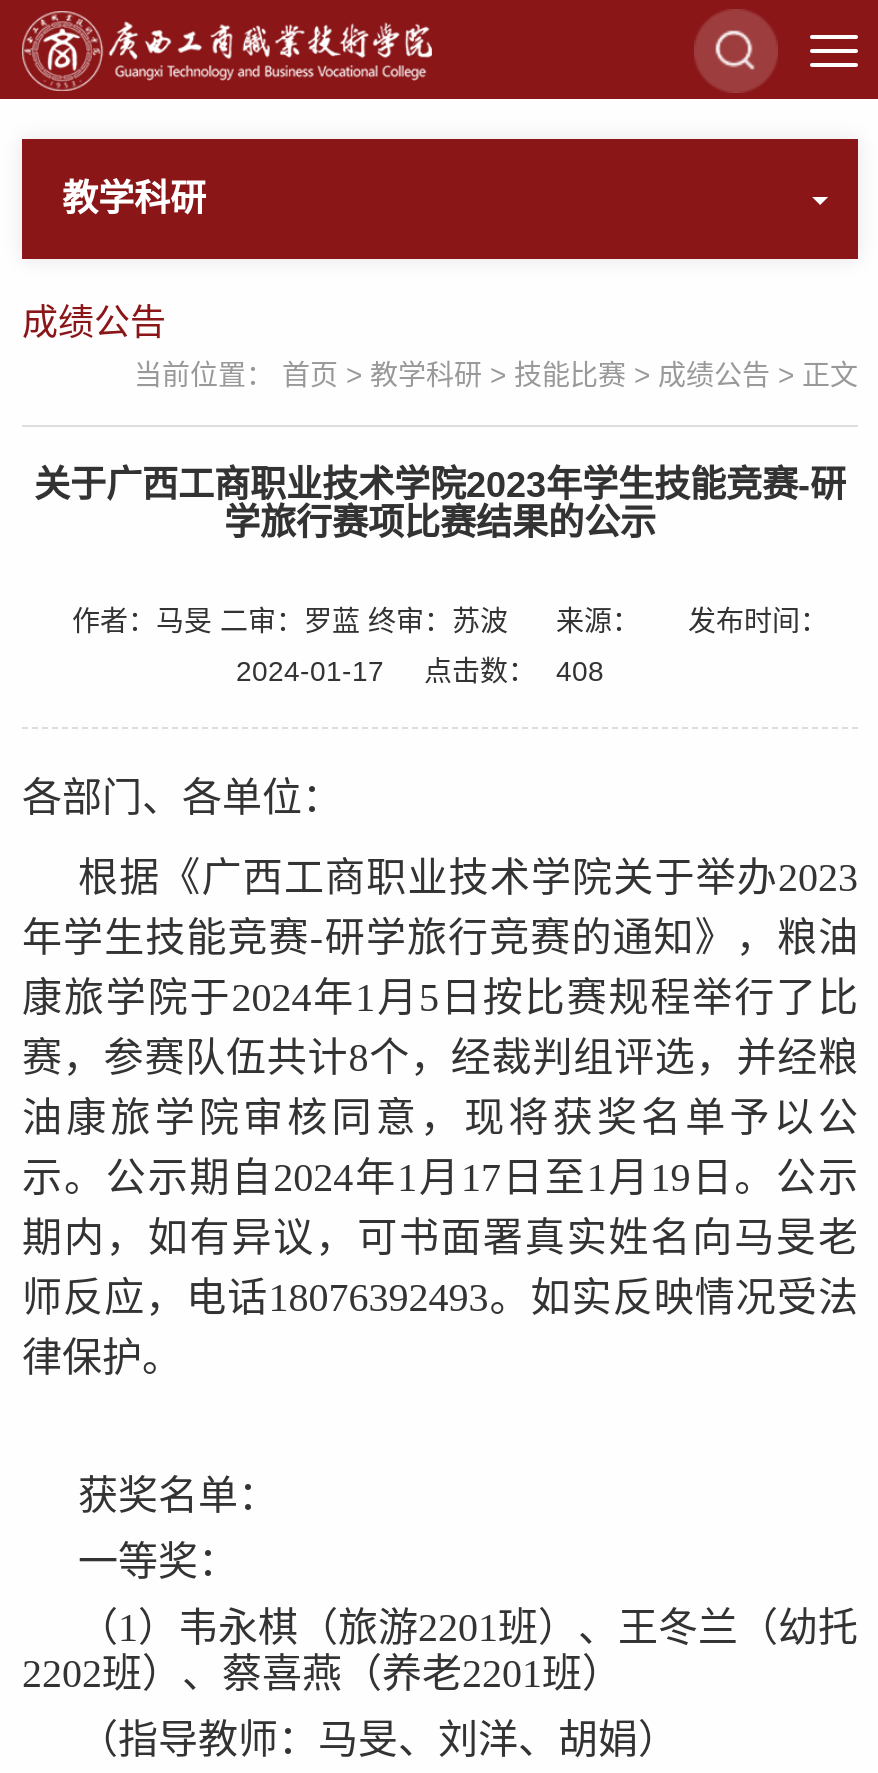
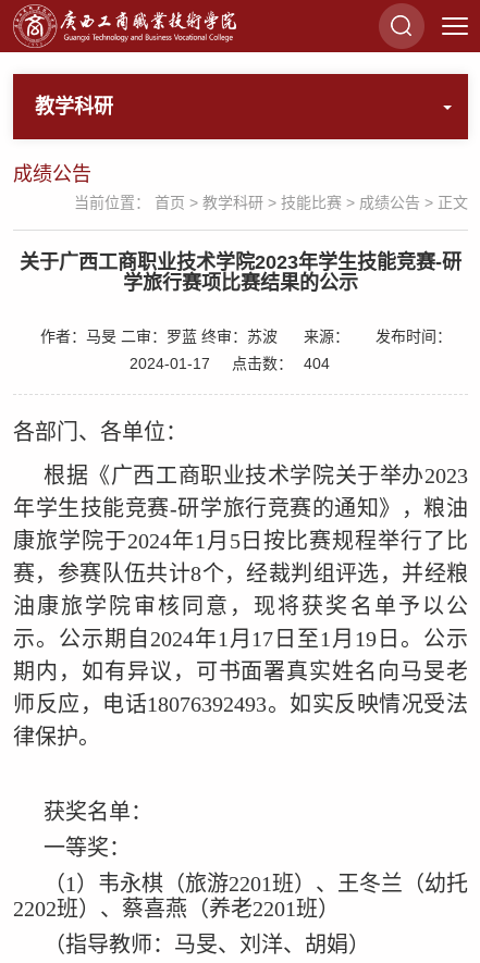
- 2024-01-17 点击数： 408
+ 2024-01-17 点击数： 404
